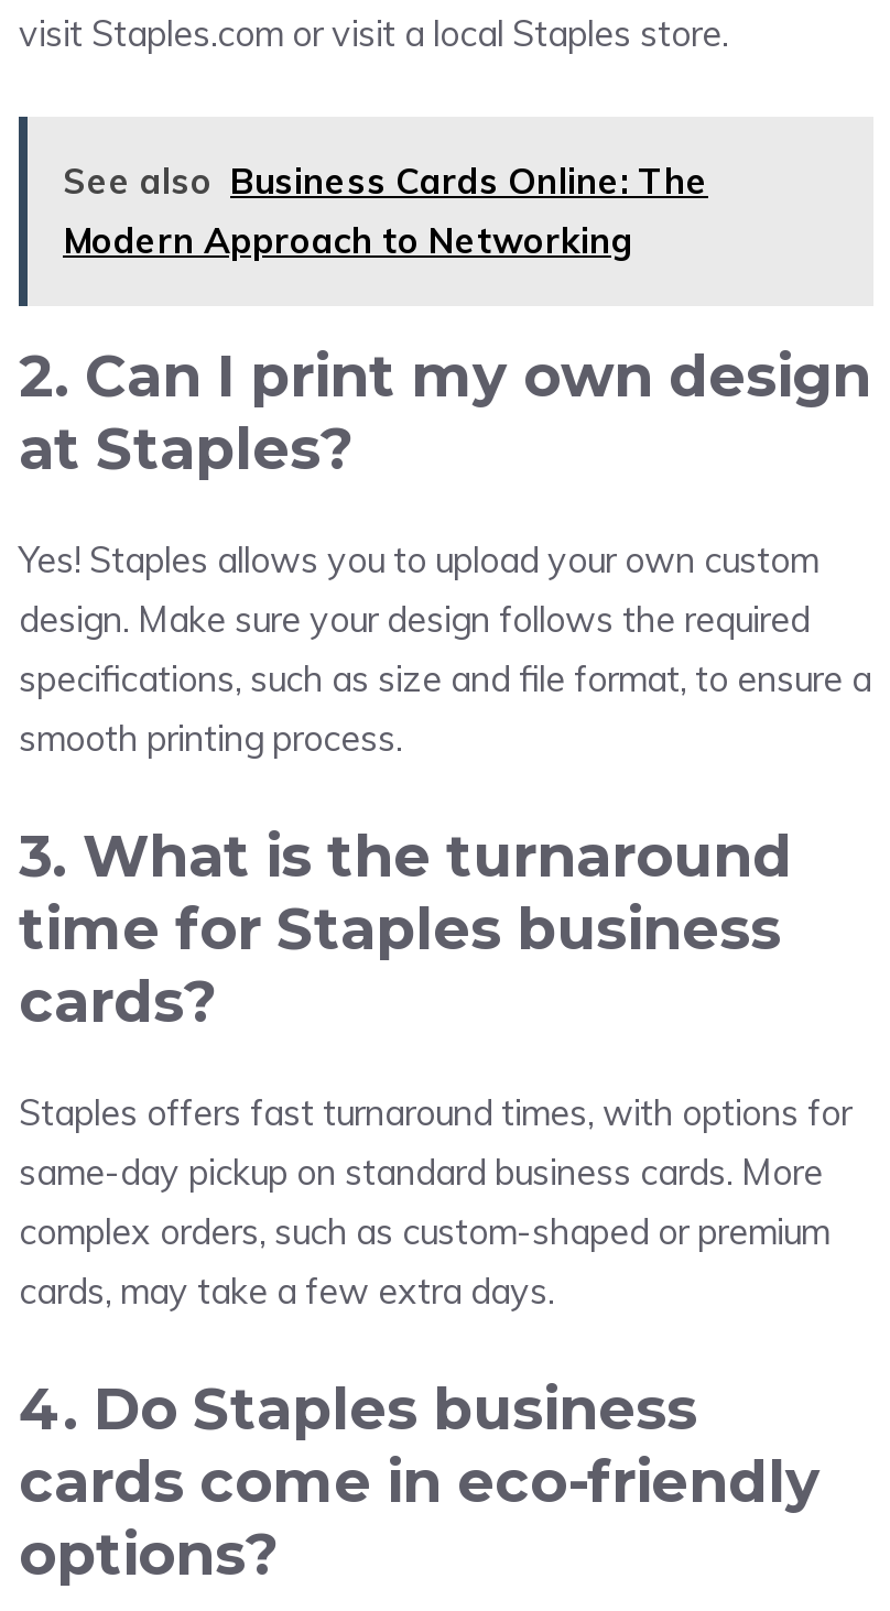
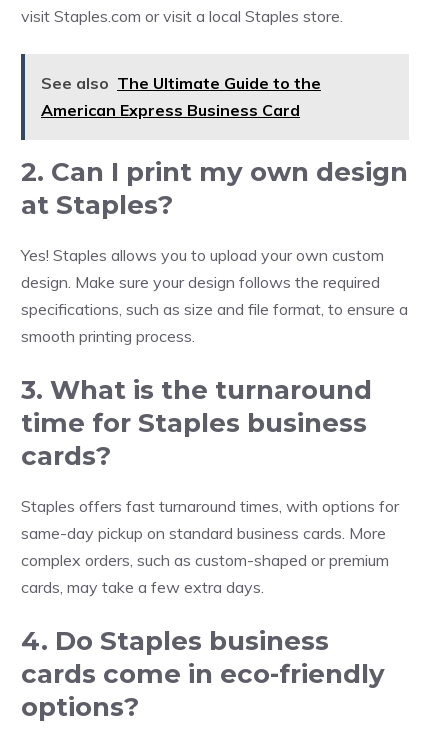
- See also Business Cards Online: The
- Modern Approach to Networking
+ See also The Ultimate Guide to the
+ American Express Business Card
